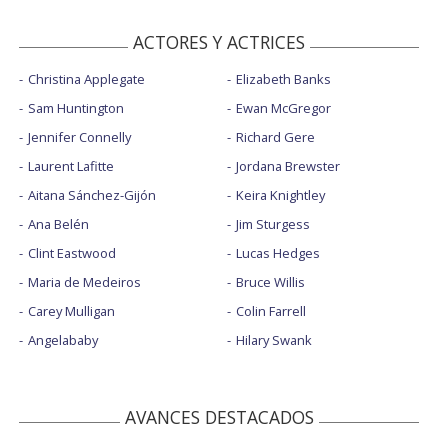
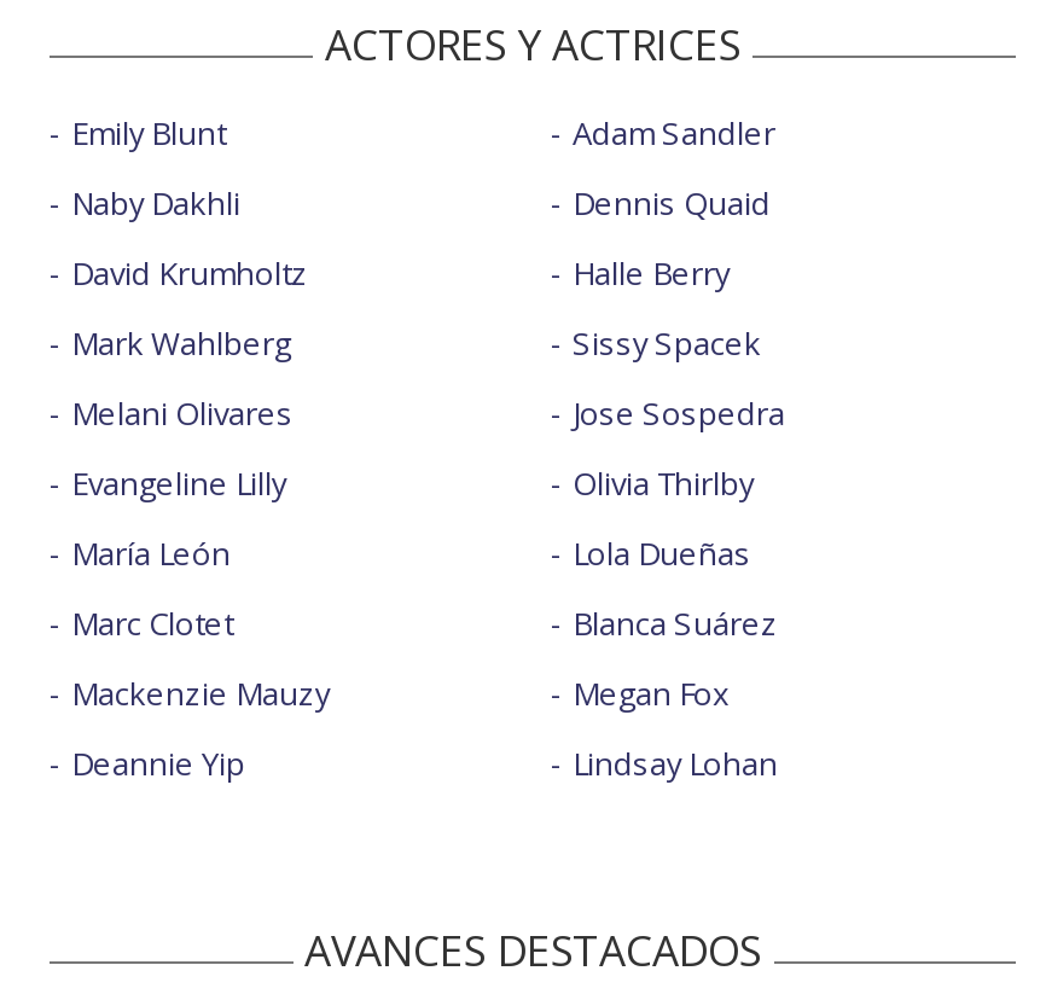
- Christina Applegate
+ Emily Blunt

- Elizabeth Banks
+ Adam Sandler

- Sam Huntington
+ Naby Dakhli

- Ewan McGregor
+ Dennis Quaid

- Jennifer Connelly
+ David Krumholtz

- Richard Gere
+ Halle Berry

- Laurent Lafitte
+ Mark Wahlberg

- Jordana Brewster
+ Sissy Spacek

- Aitana Sánchez-Gijón
+ Melani Olivares

- Keira Knightley
+ Jose Sospedra

- Ana Belén
+ Evangeline Lilly

- Jim Sturgess
+ Olivia Thirlby

- Clint Eastwood
+ María León

- Lucas Hedges
+ Lola Dueñas

- Maria de Medeiros
+ Marc Clotet

- Bruce Willis
+ Blanca Suárez

- Carey Mulligan
+ Mackenzie Mauzy

- Colin Farrell
+ Megan Fox

- Angelababy
+ Deannie Yip

- Hilary Swank
+ Lindsay Lohan
